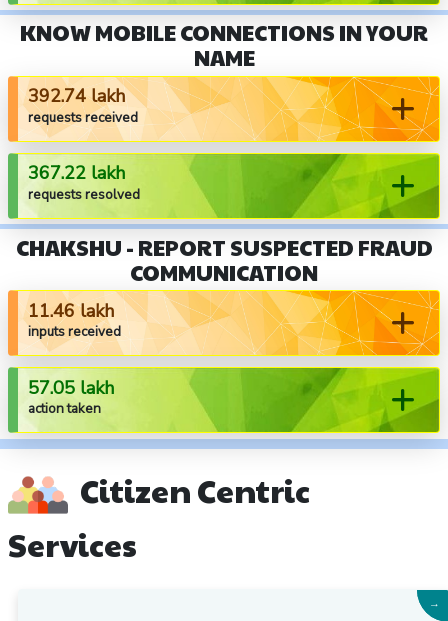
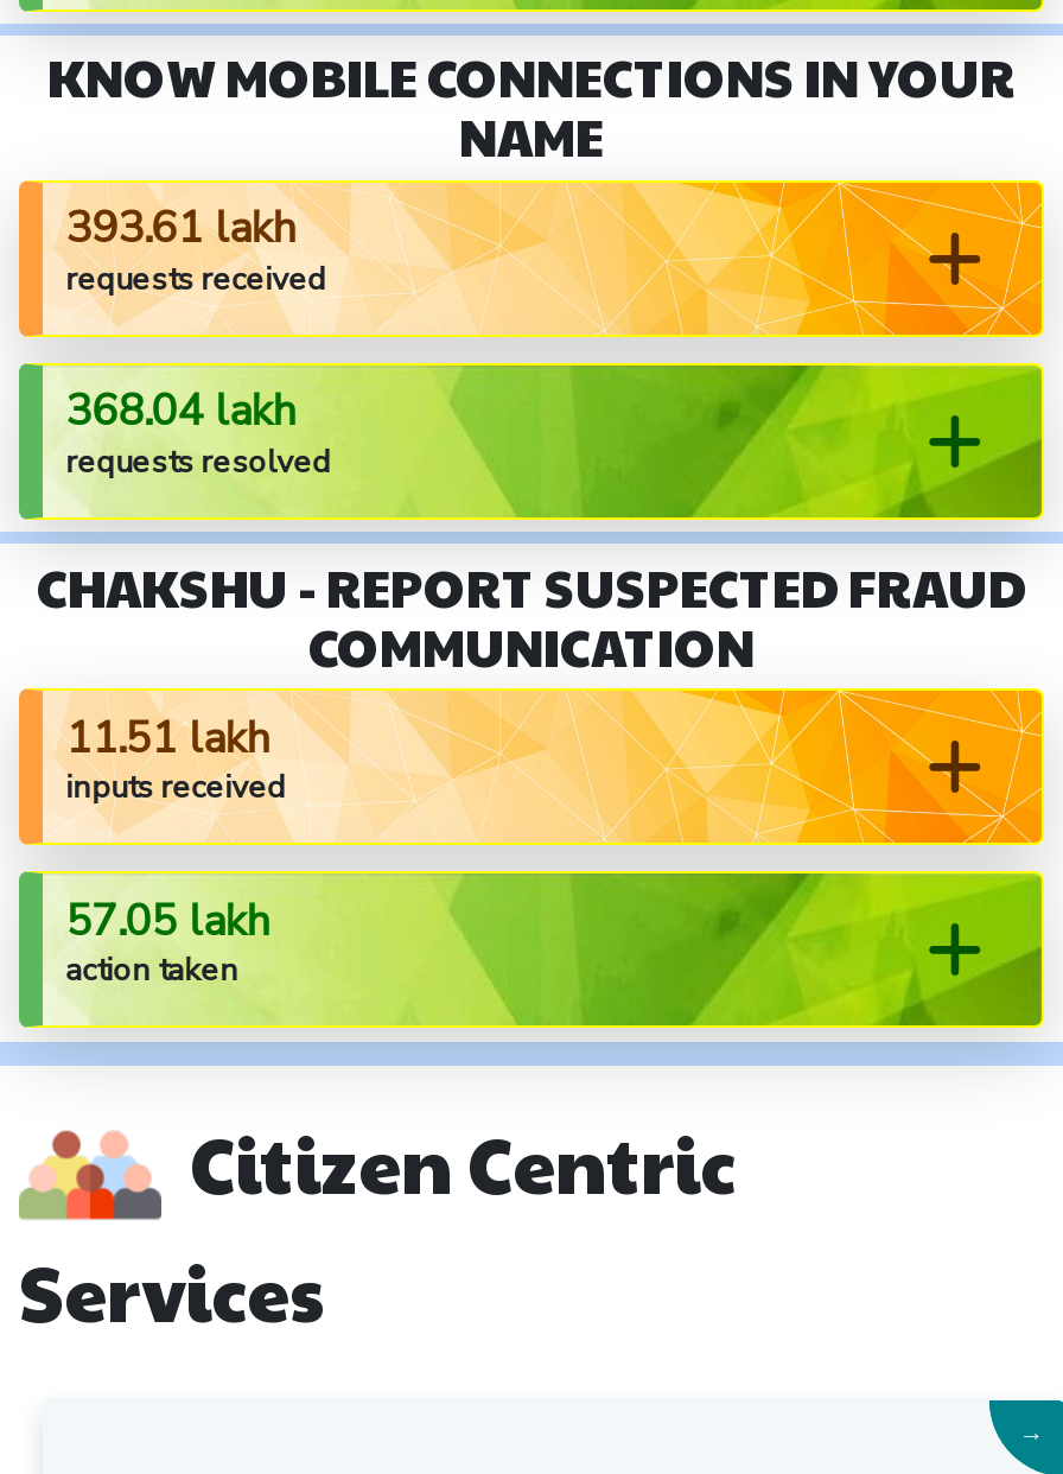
- 392.74 lakh
+ 393.61 lakh

- 367.22 lakh
+ 368.04 lakh

- 11.46 lakh
+ 11.51 lakh
